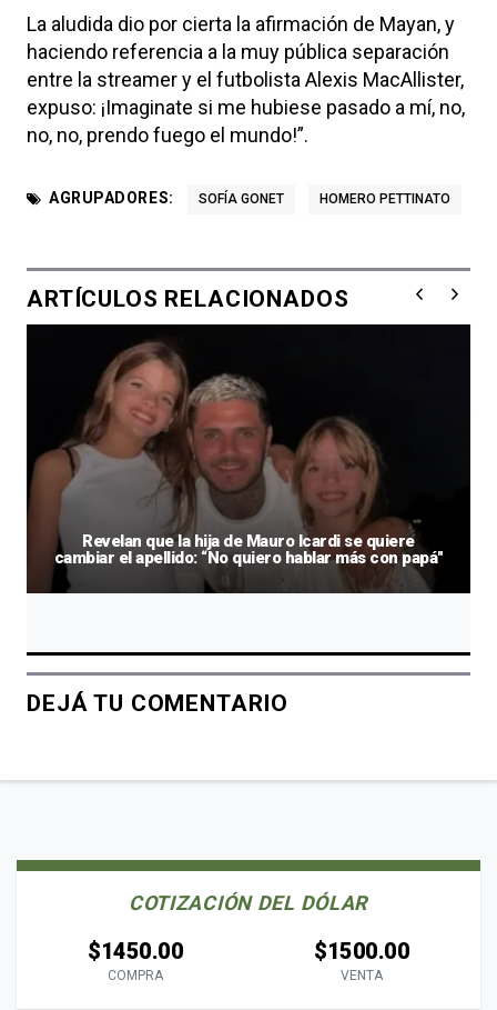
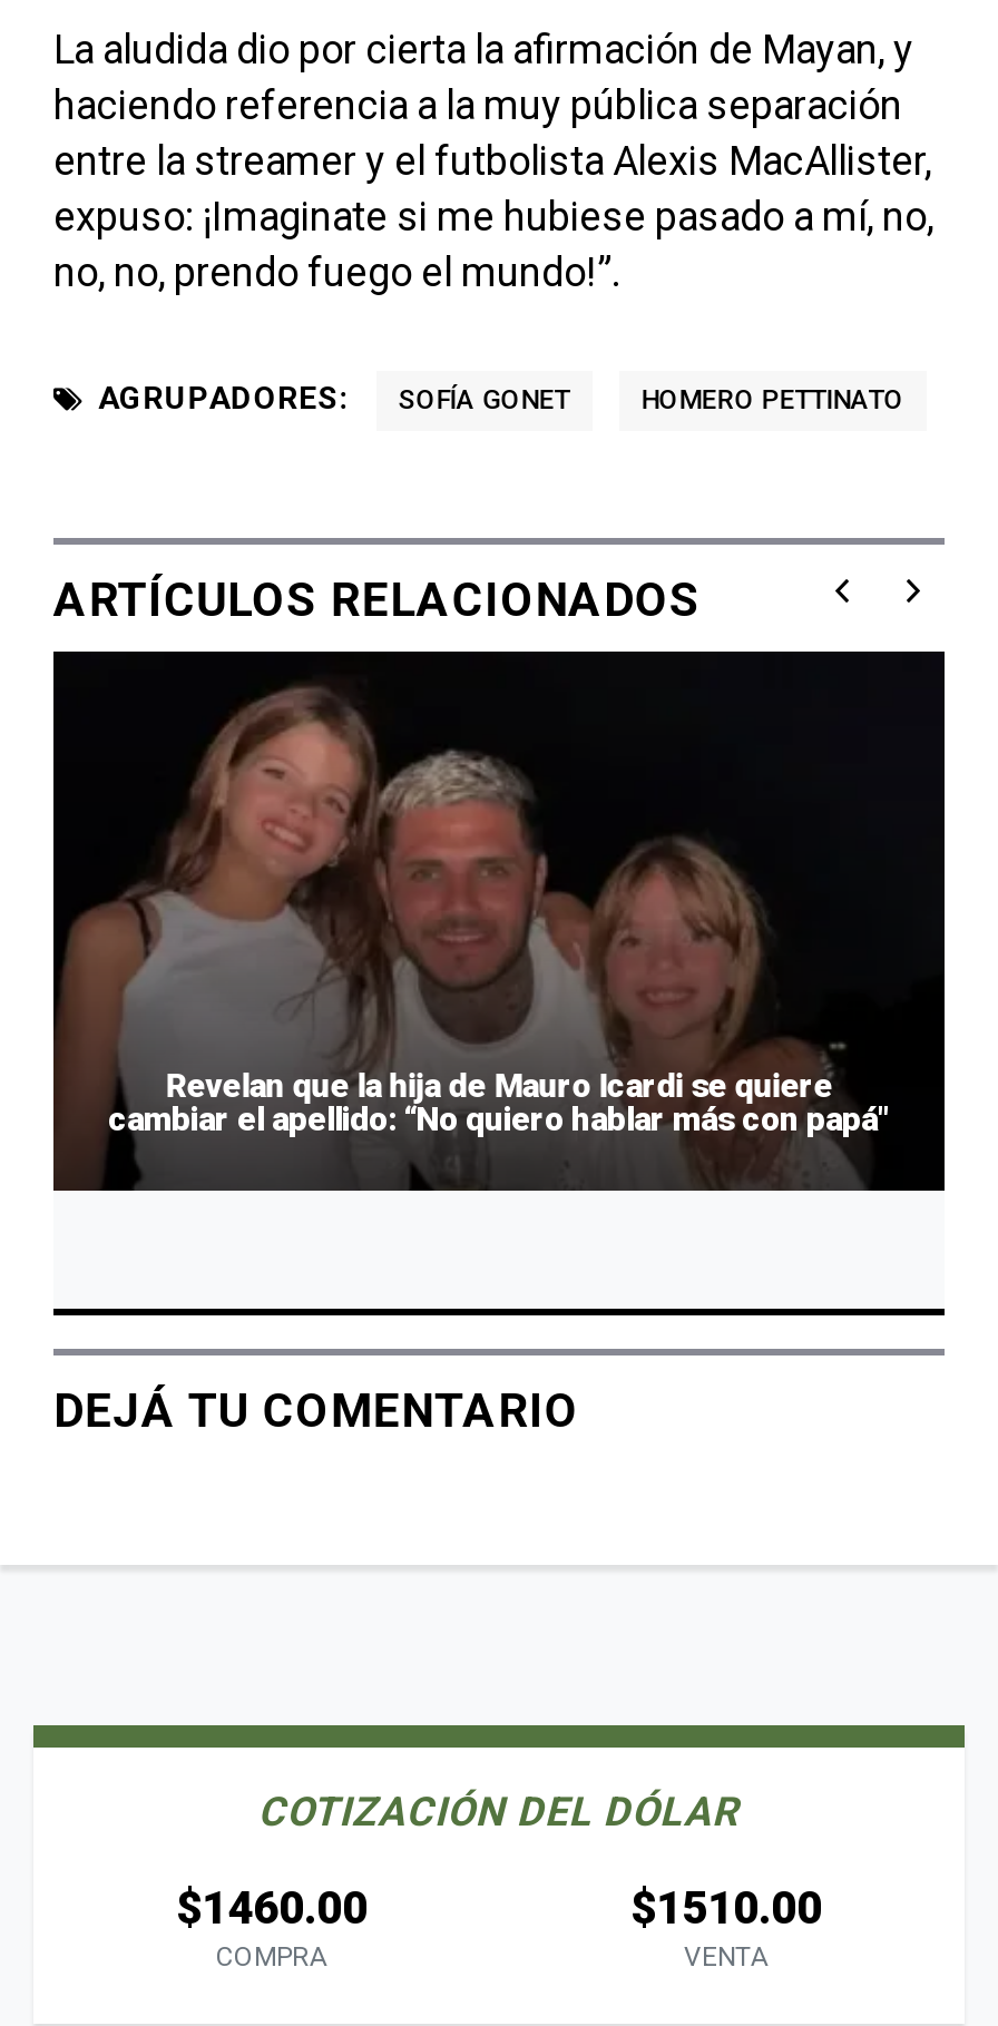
- $1450.00
+ $1460.00

- $1500.00
+ $1510.00
